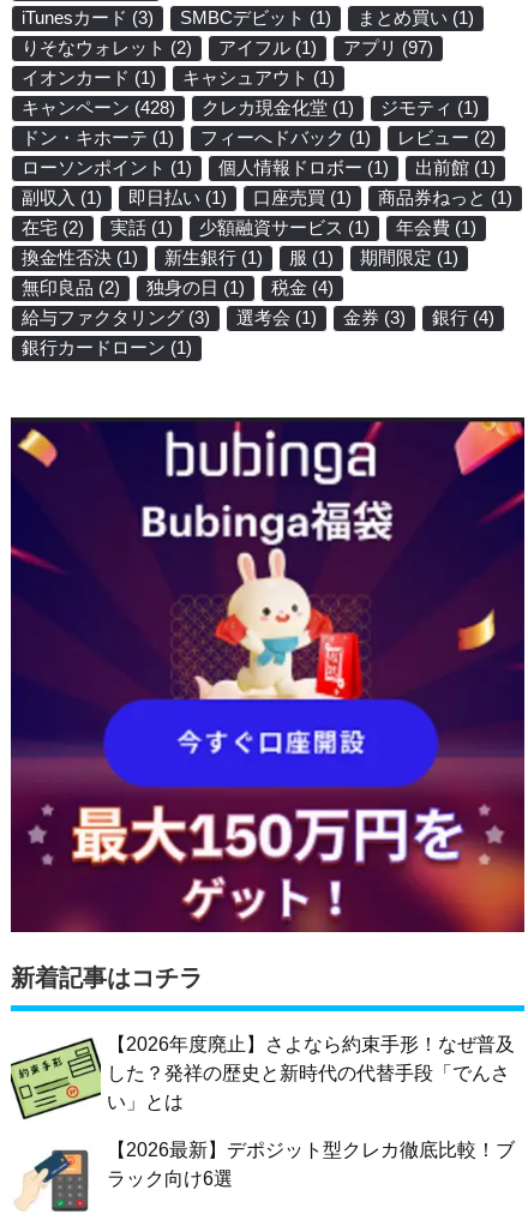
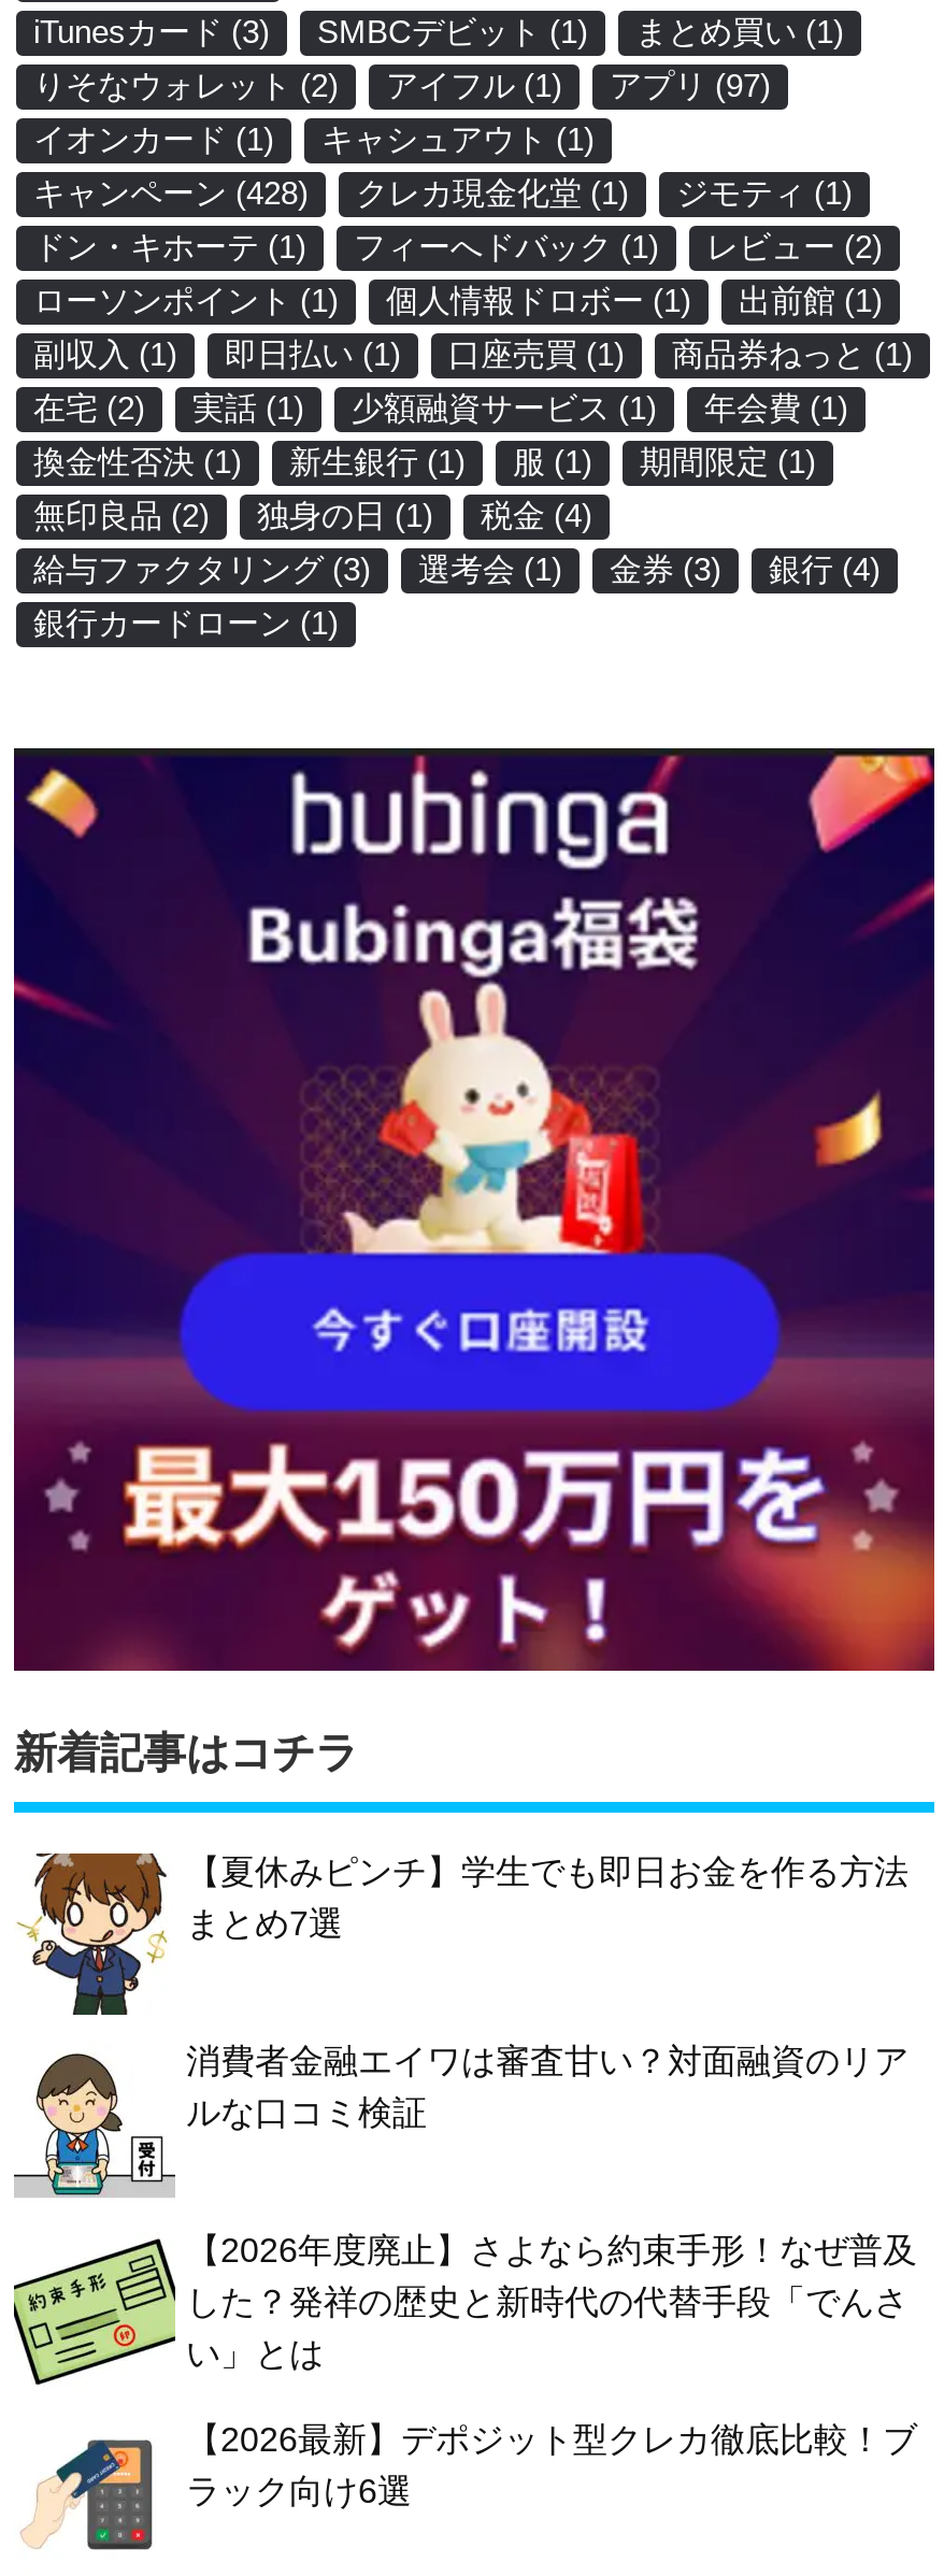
+ [image]
+ 【夏休みピンチ】学生でも即日お金を作る方法
+ まとめ7選

+ [image]
+ 消費者金融エイワは審査甘い？対面融資のリア
+ ルな口コミ検証
